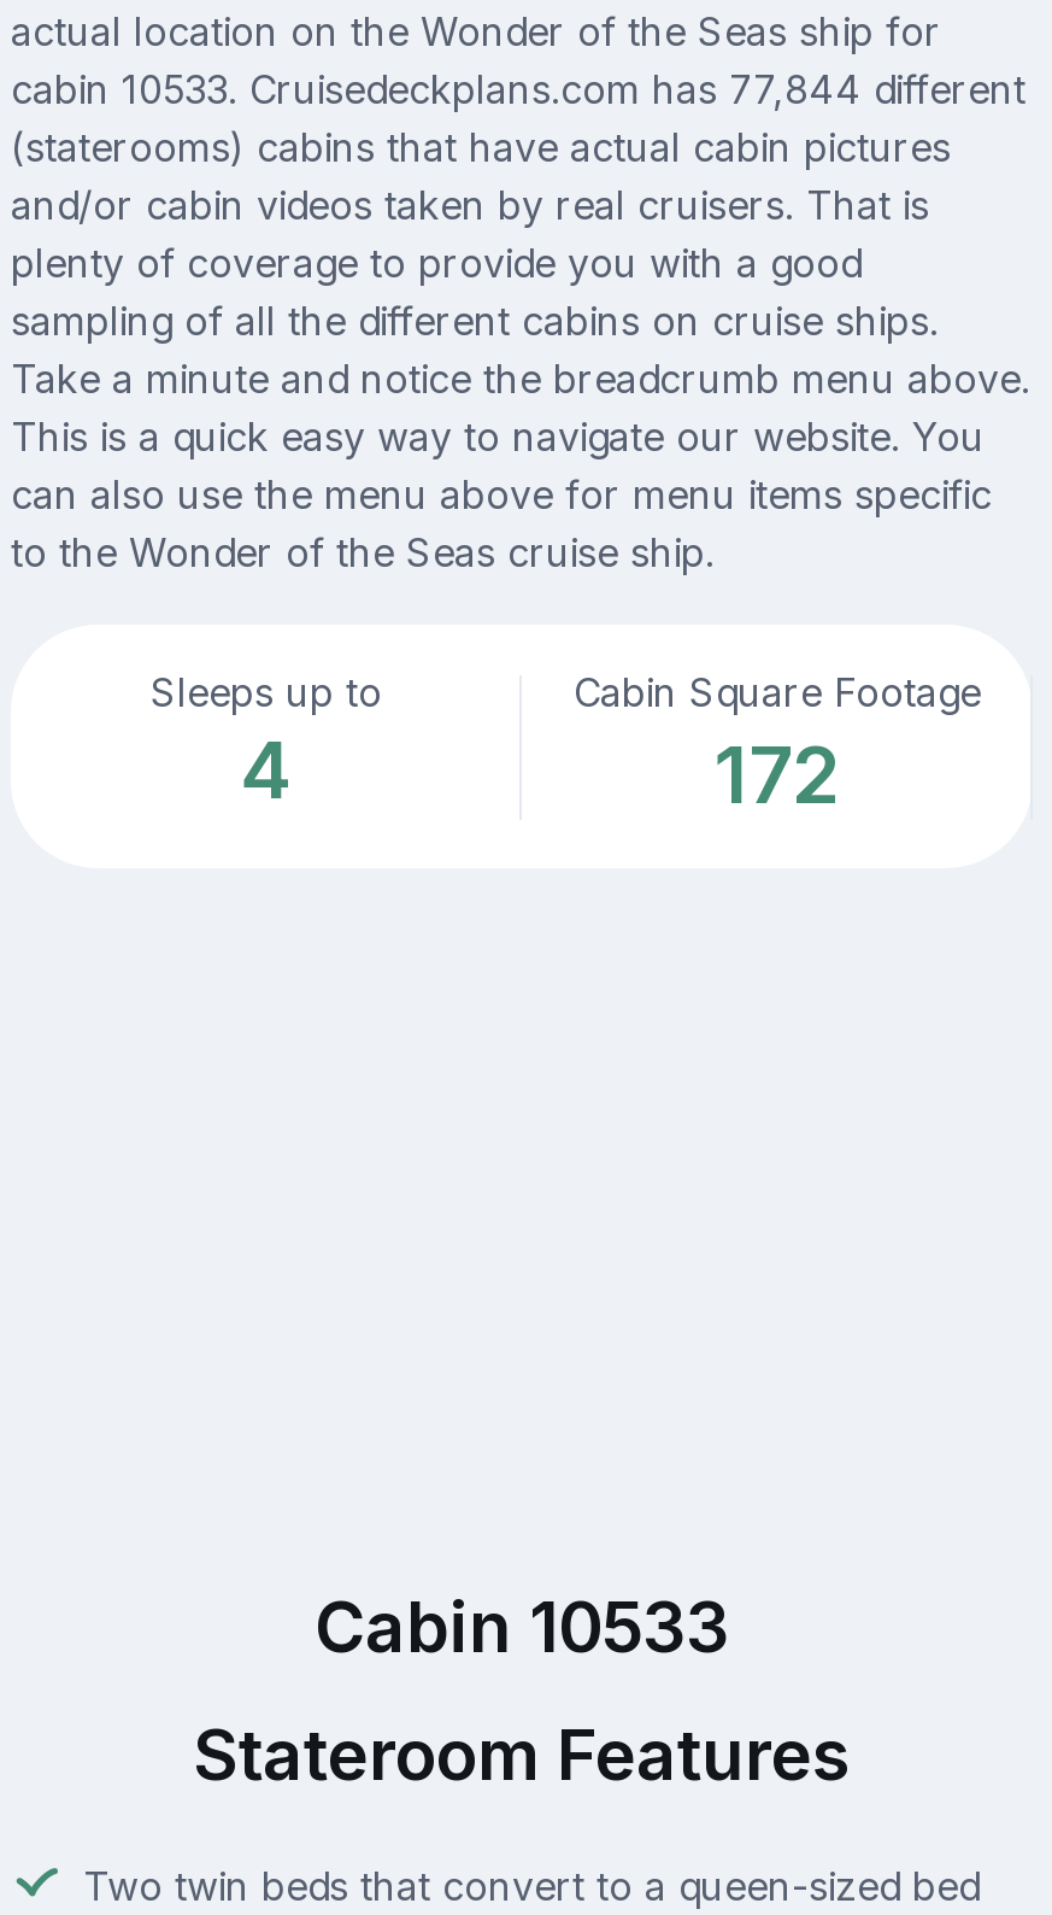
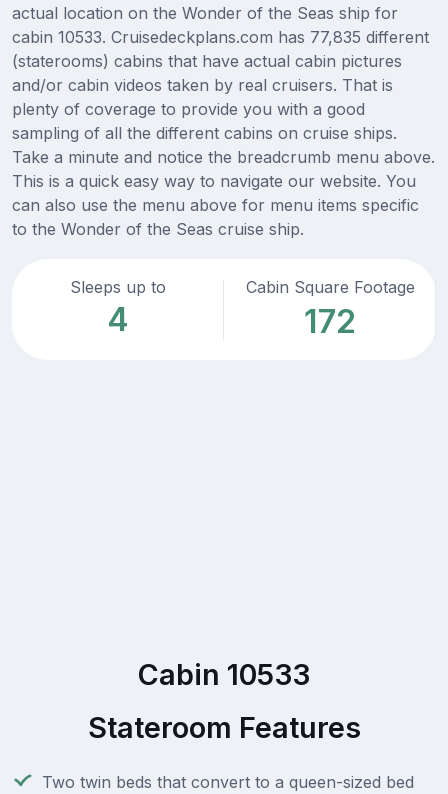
- cabin 10533. Cruisedeckplans.com has 77,844 different
+ cabin 10533. Cruisedeckplans.com has 77,835 different
